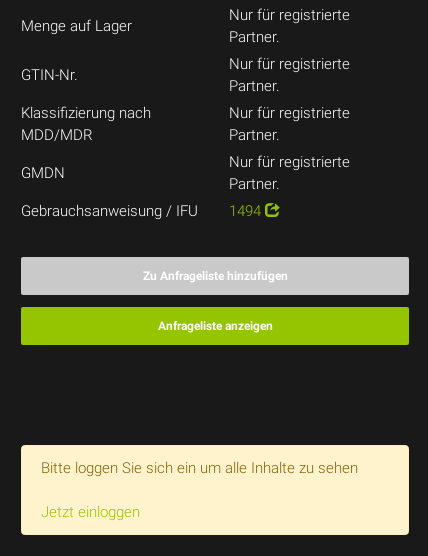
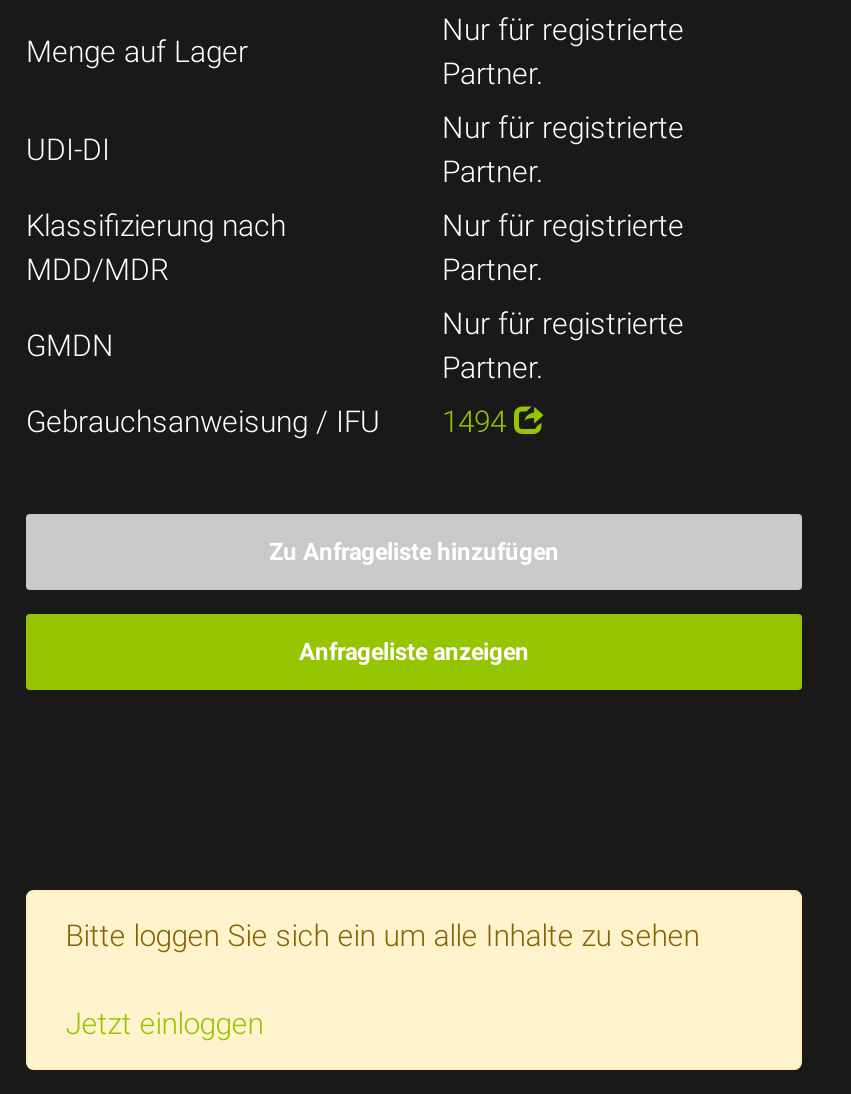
- GTIN-Nr.
+ UDI-DI
